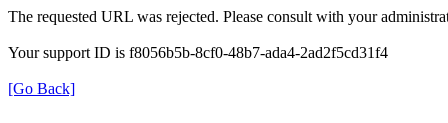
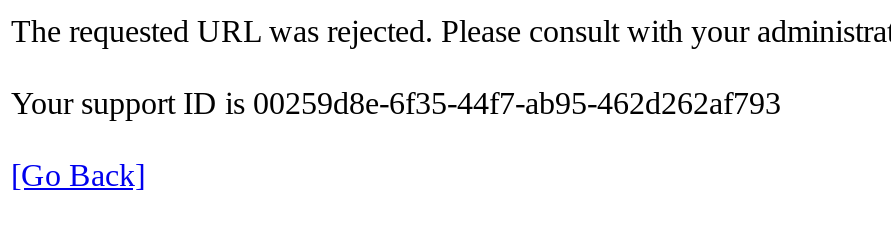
- Your support ID is f8056b5b-8cf0-48b7-ada4-2ad2f5cd31f4
+ Your support ID is 00259d8e-6f35-44f7-ab95-462d262af793
